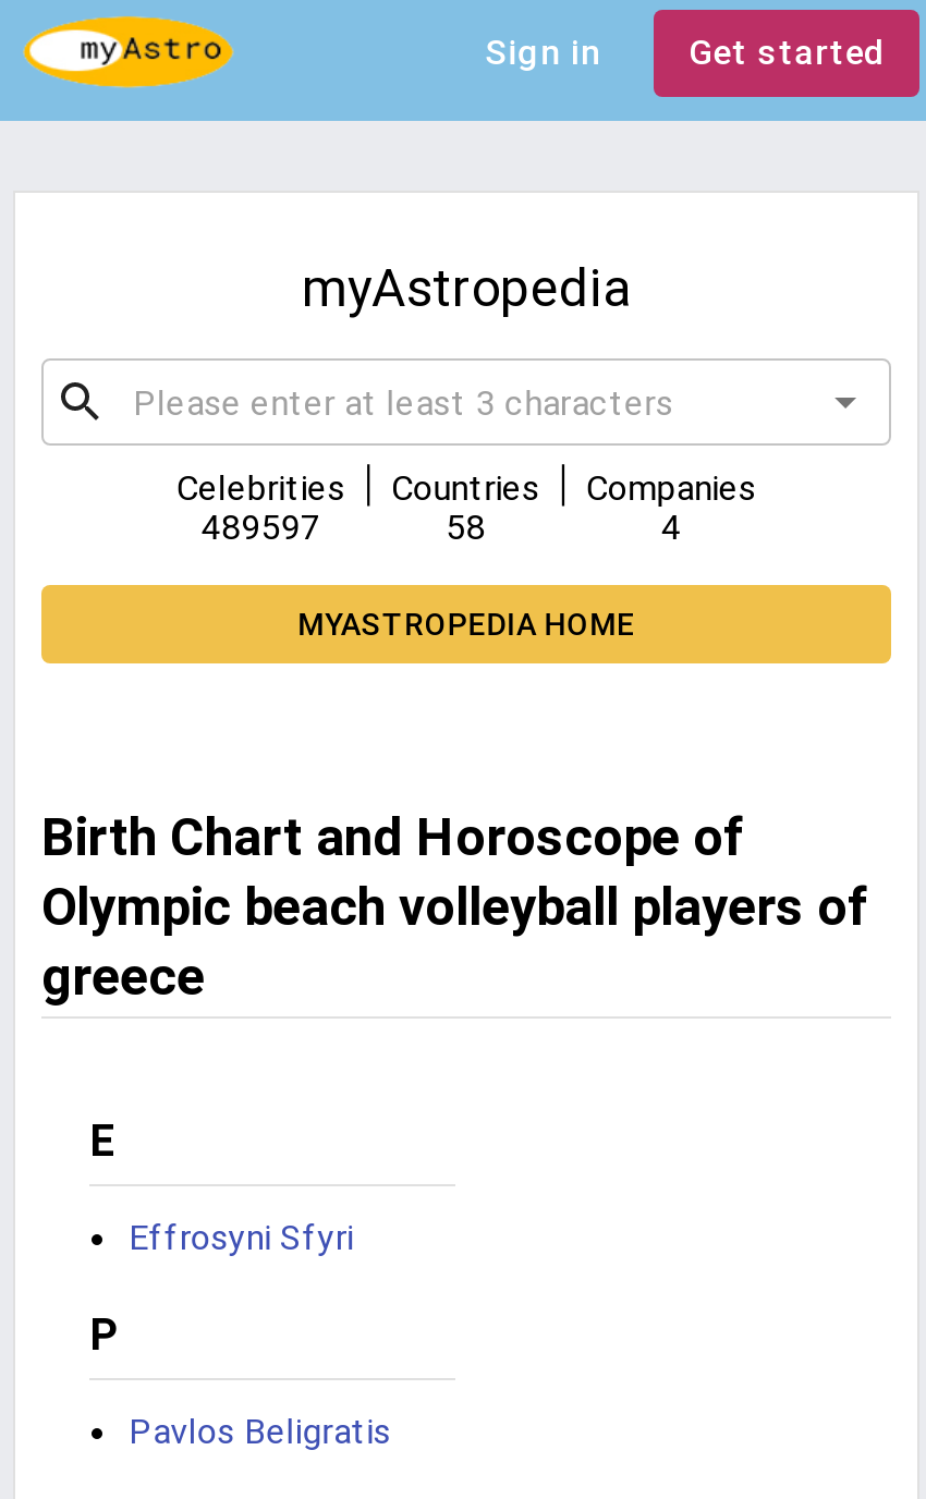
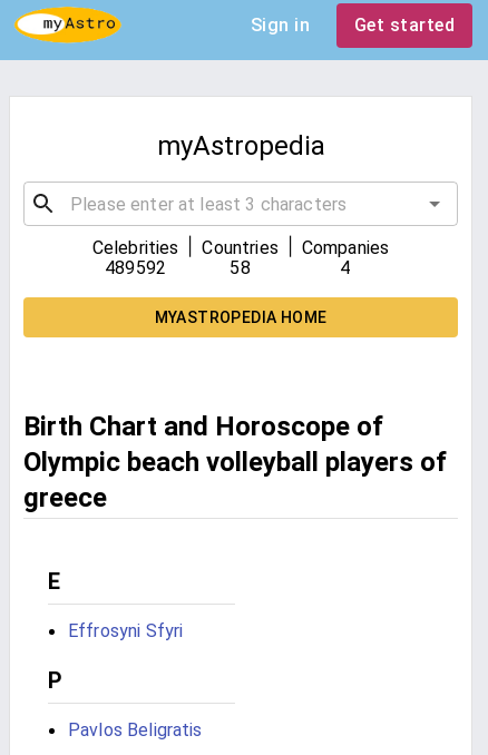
- 489597
+ 489592
